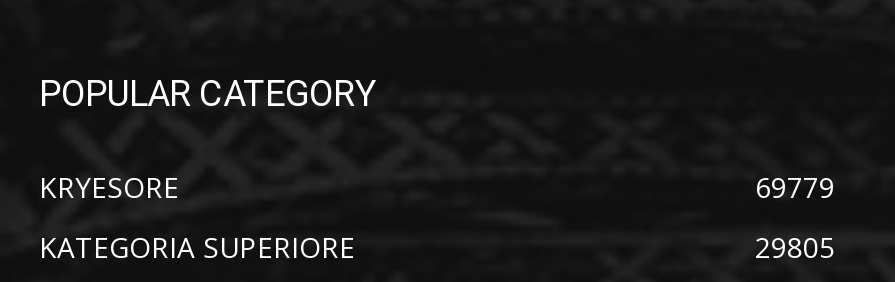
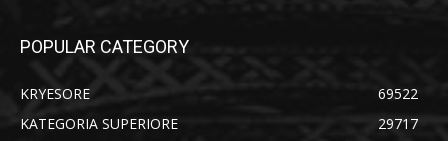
- 69779
+ 69522

- 29805
+ 29717
